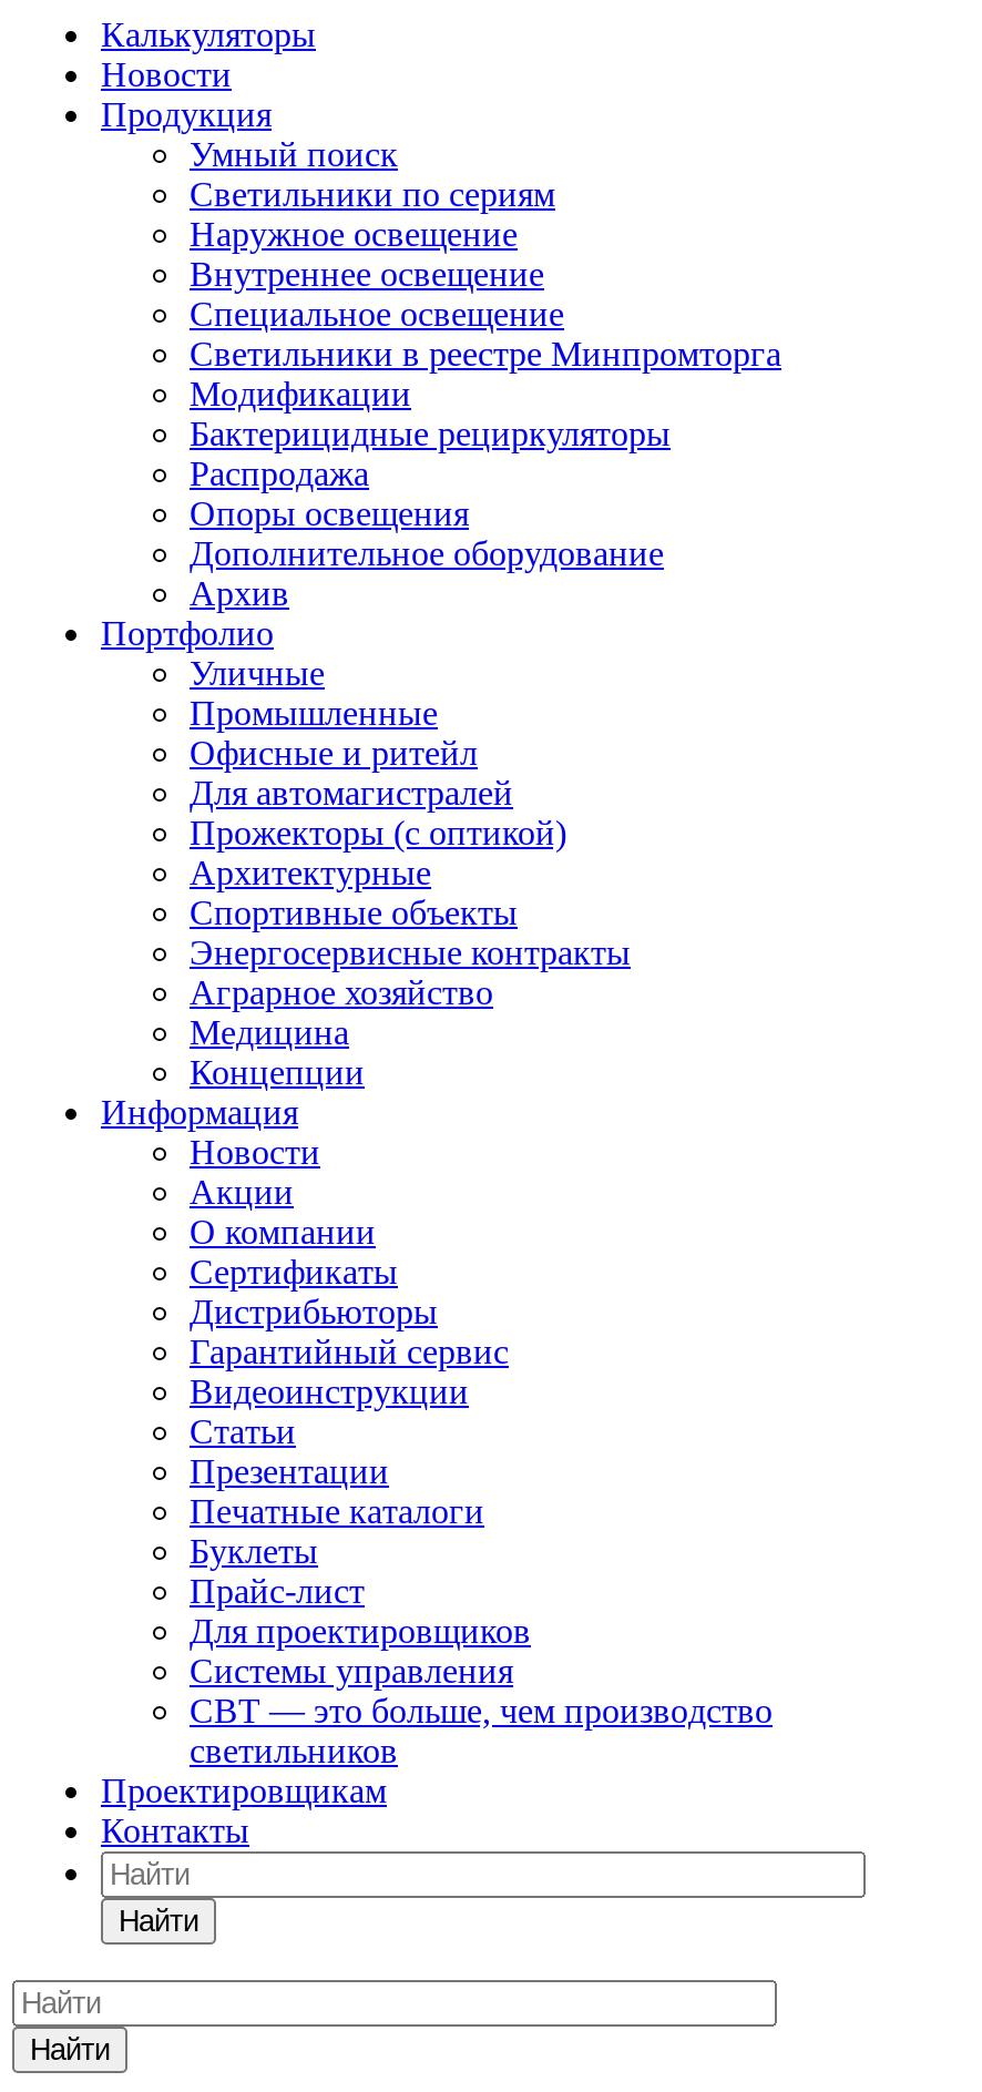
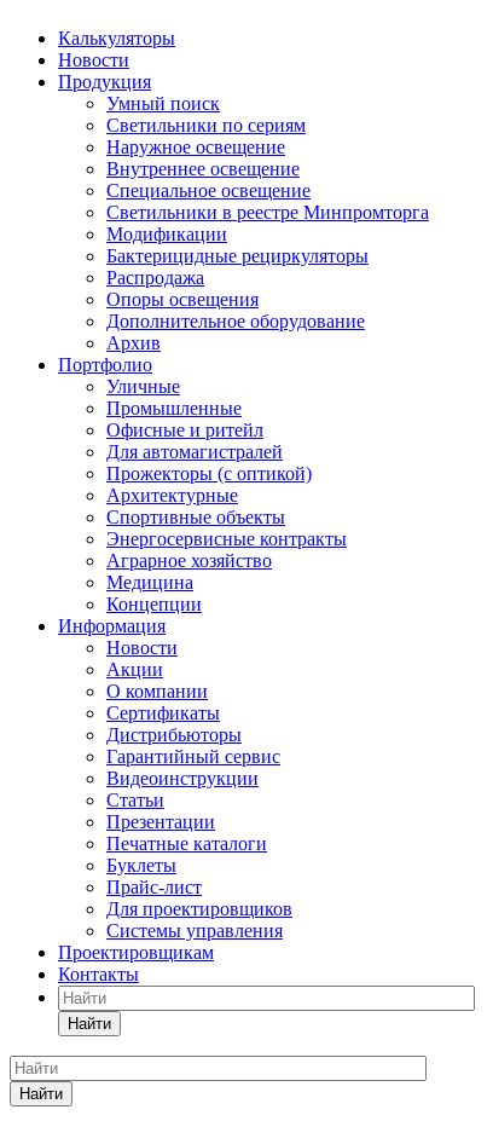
- СВТ — это больше, чем производство
- светильников
